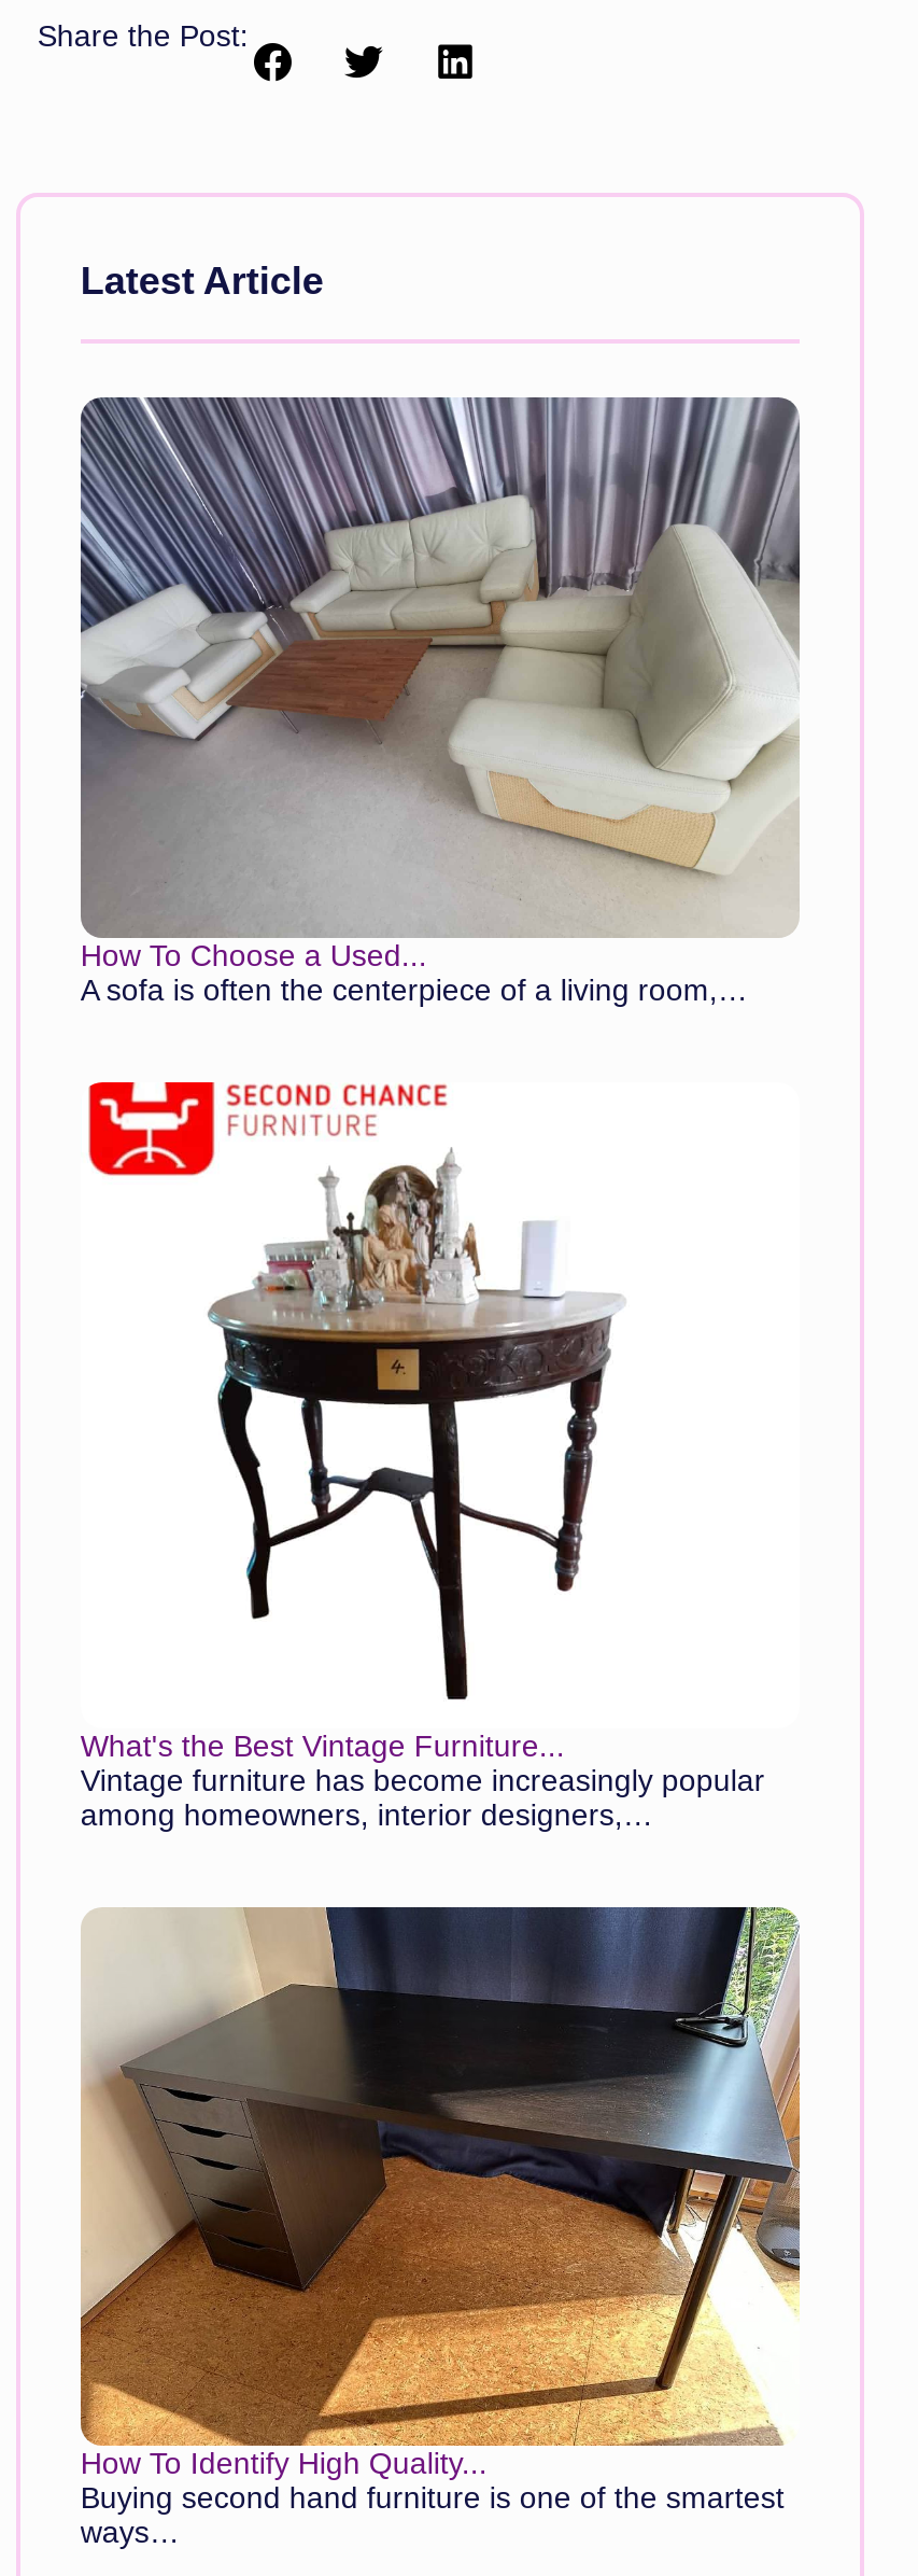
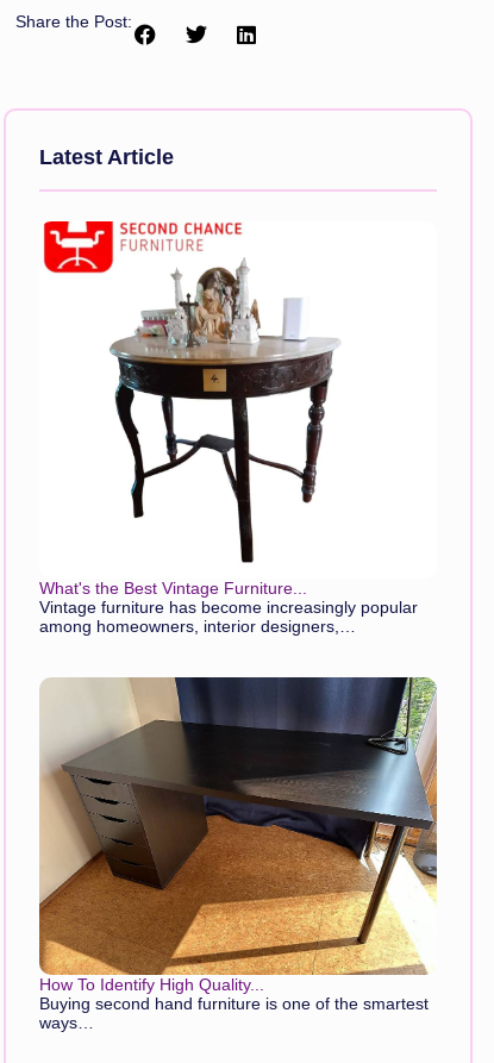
- [image]
- How To Choose a Used...
- A sofa is often the centerpiece of a living room,…
